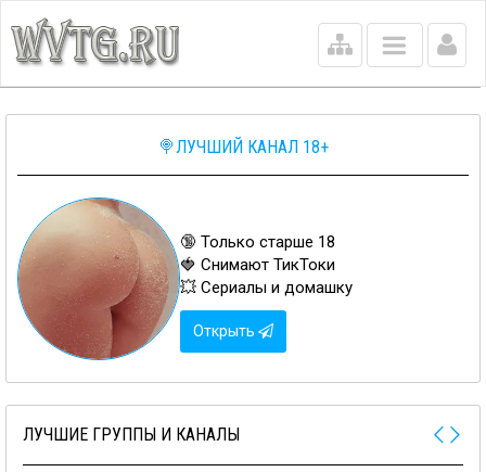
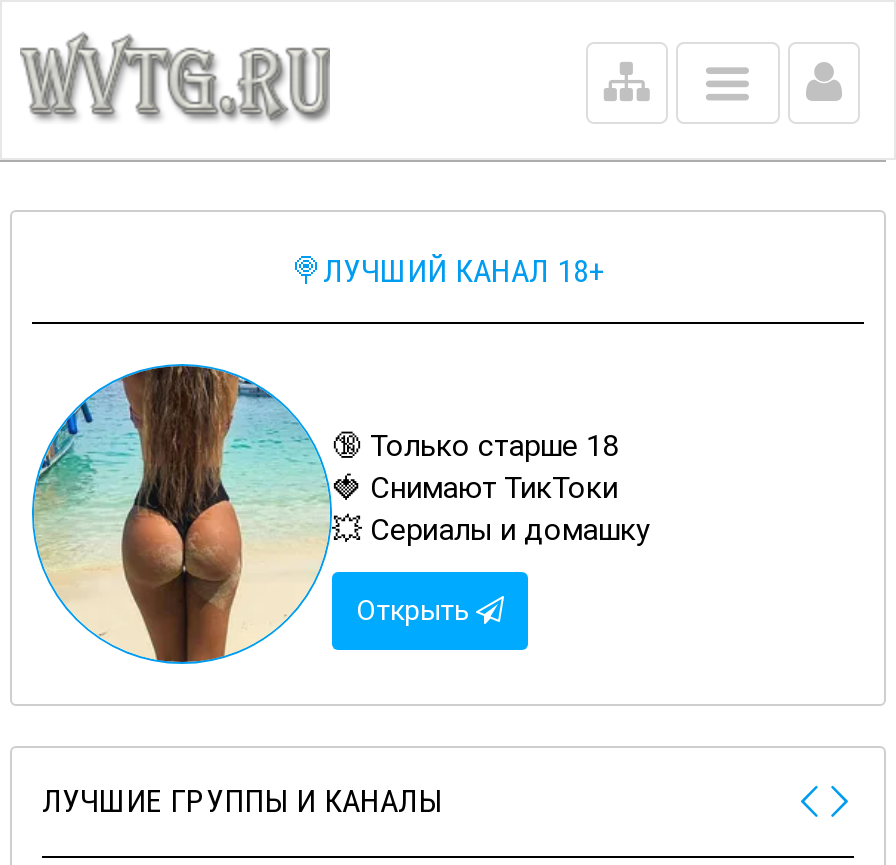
- [image]
+ [image]
